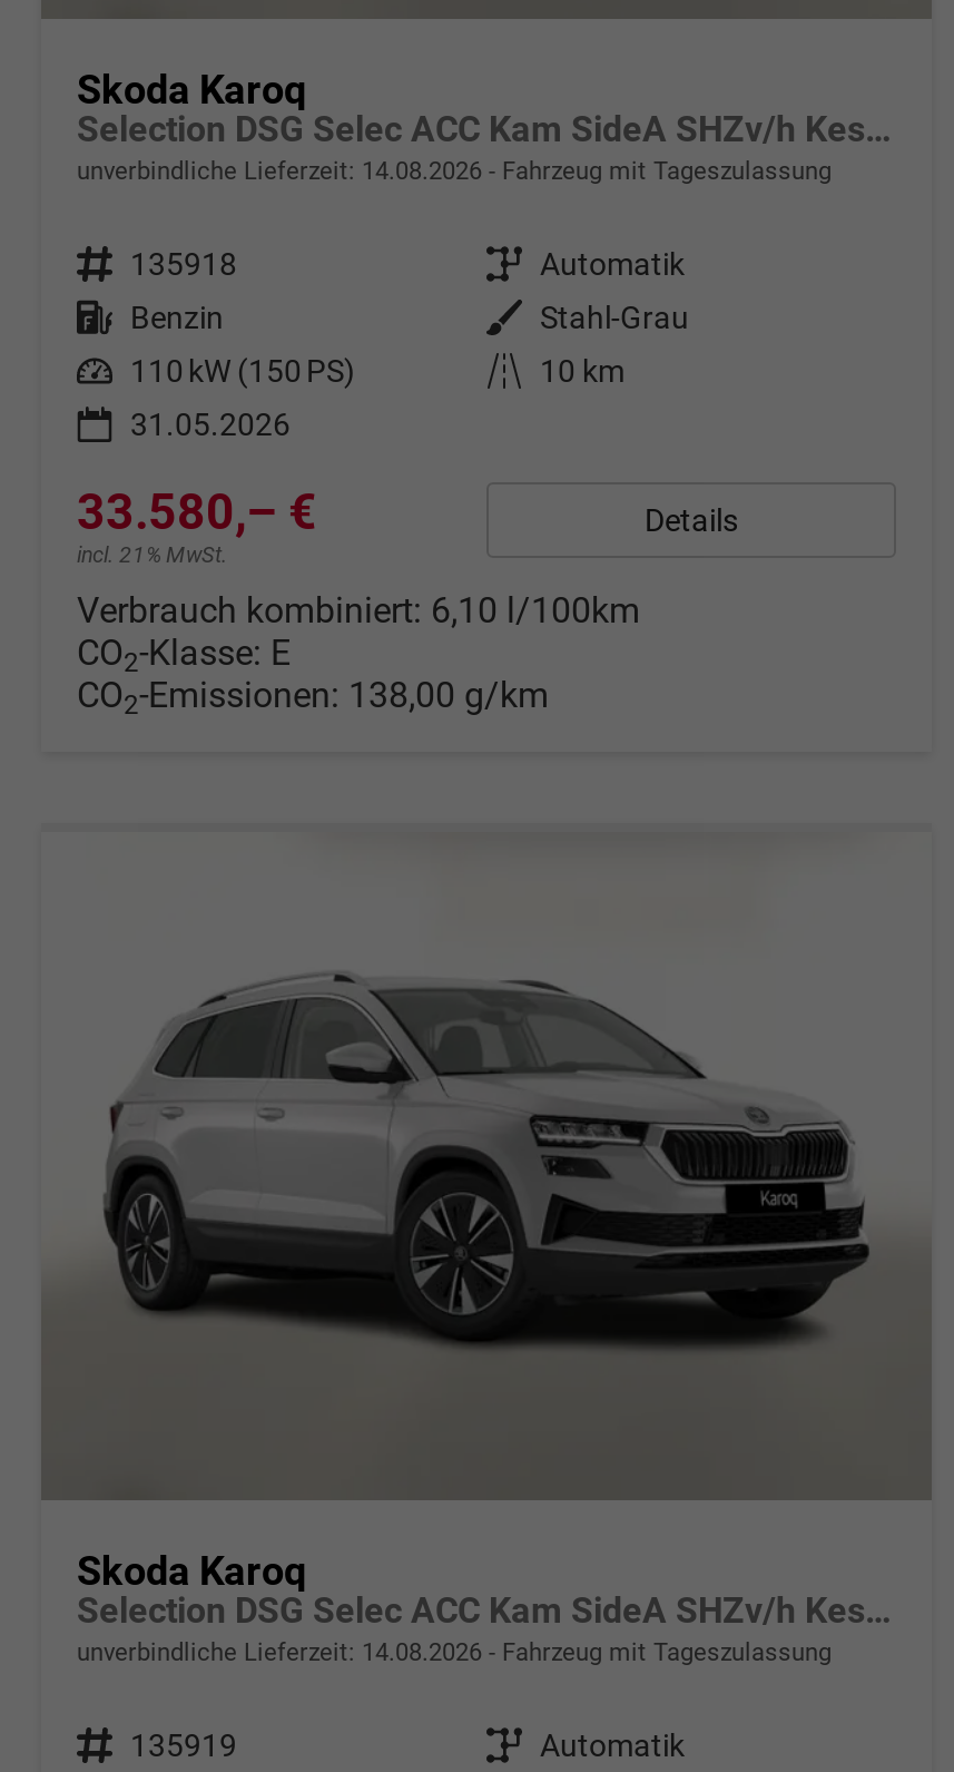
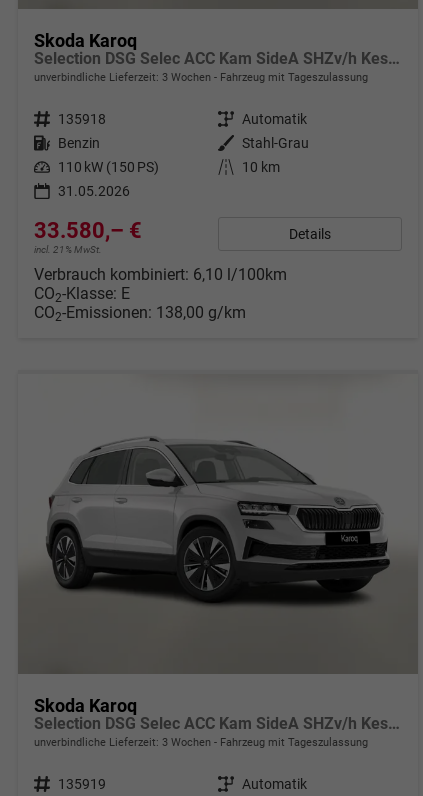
- unverbindliche Lieferzeit: 14.08.2026 Fahrzeug mit Tageszulassung
+ unverbindliche Lieferzeit: 3 Wochen Fahrzeug mit Tageszulassung

- unverbindliche Lieferzeit: 14.08.2026 Fahrzeug mit Tageszulassung
+ unverbindliche Lieferzeit: 3 Wochen Fahrzeug mit Tageszulassung
